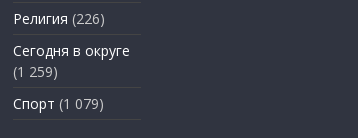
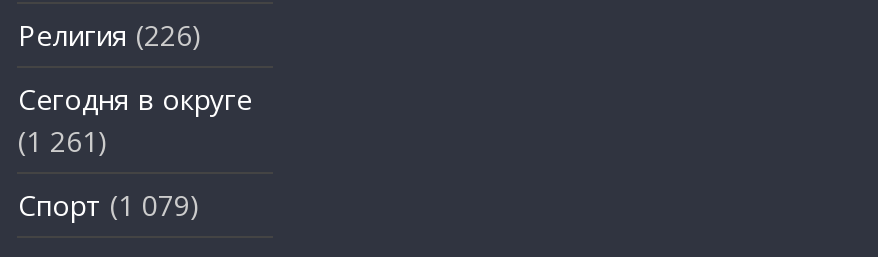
- (1 259)
+ (1 261)
